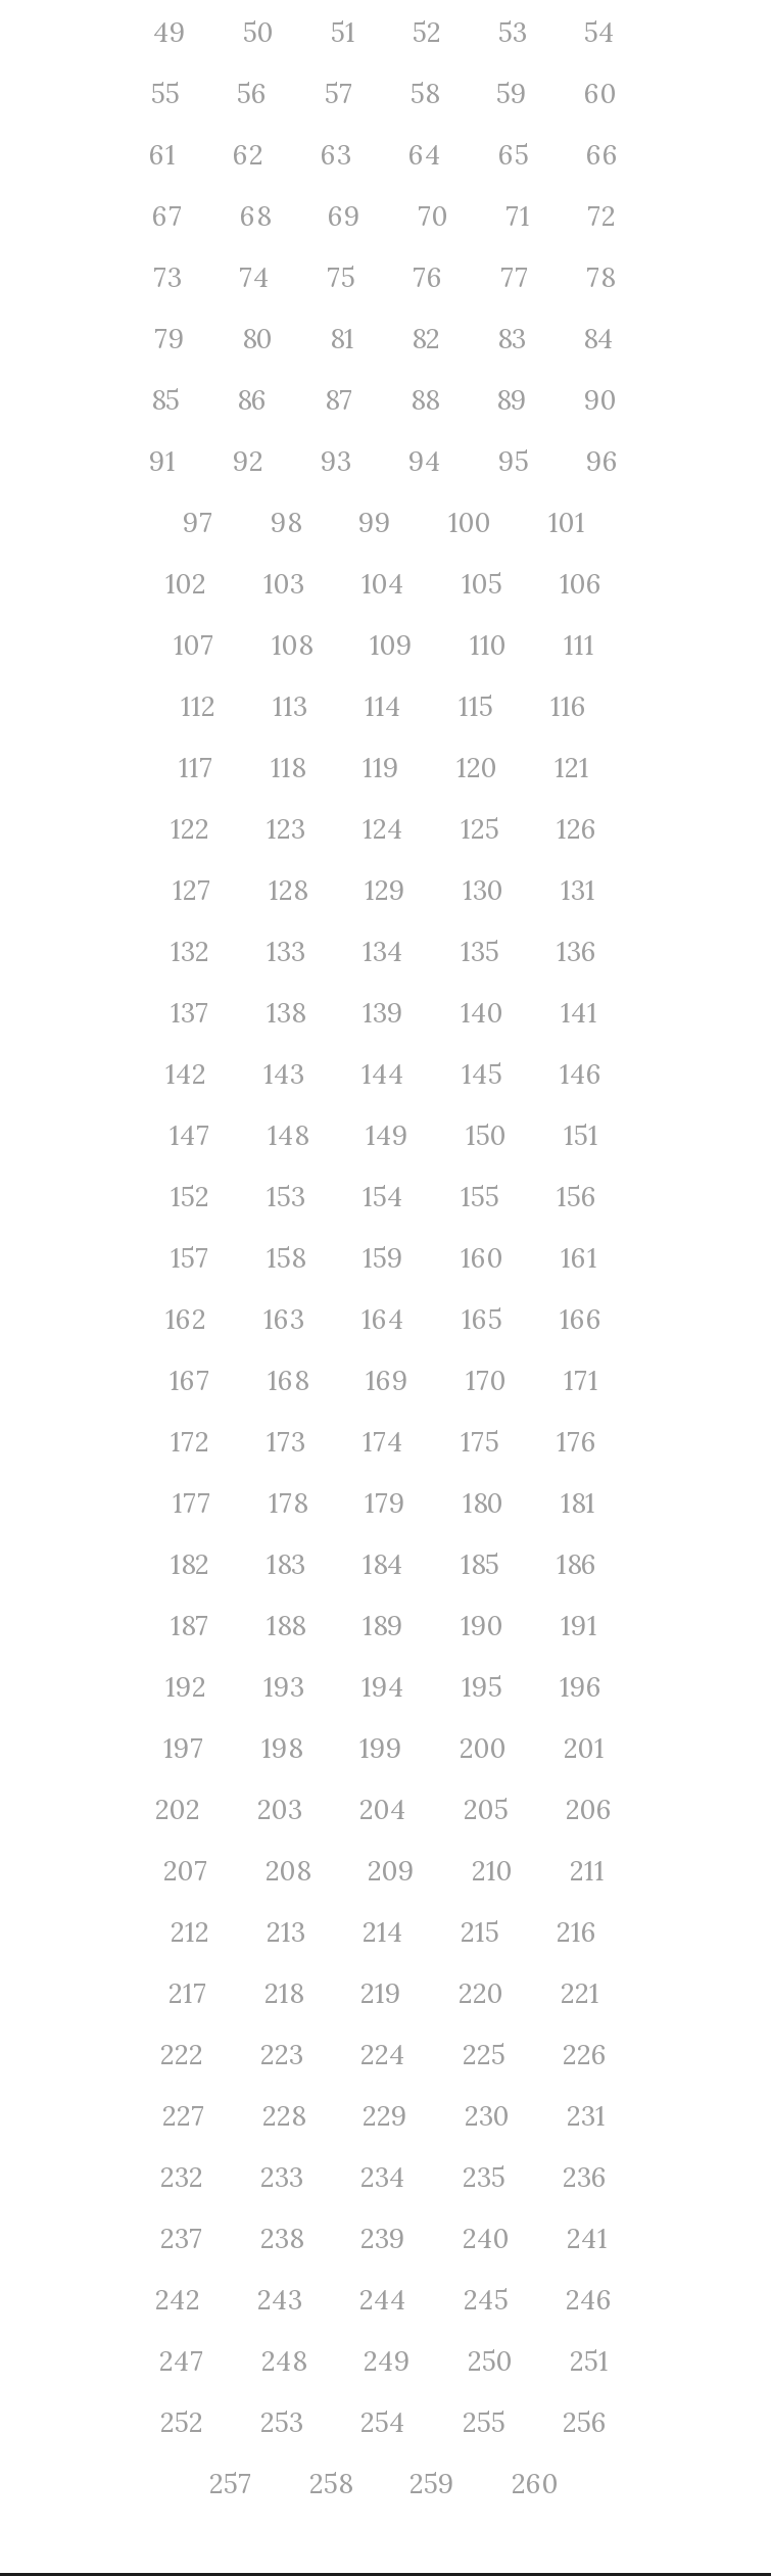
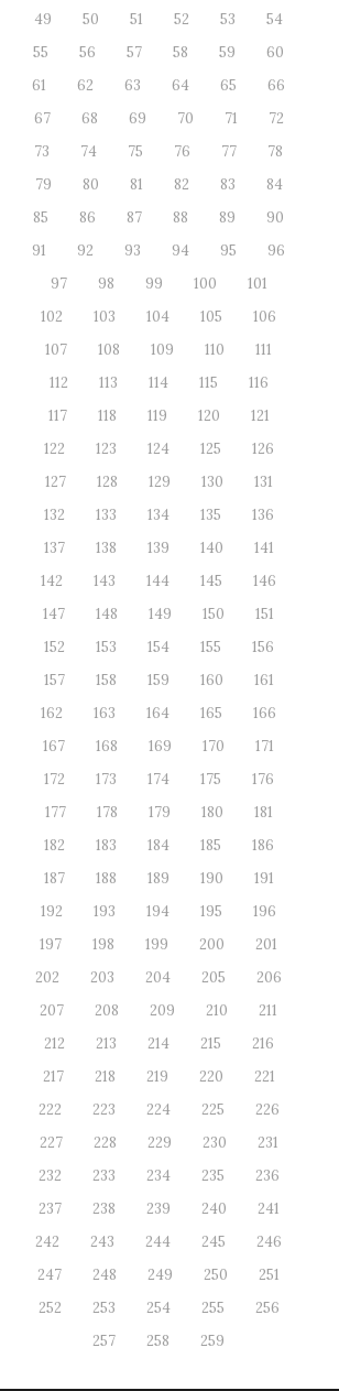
- 260
